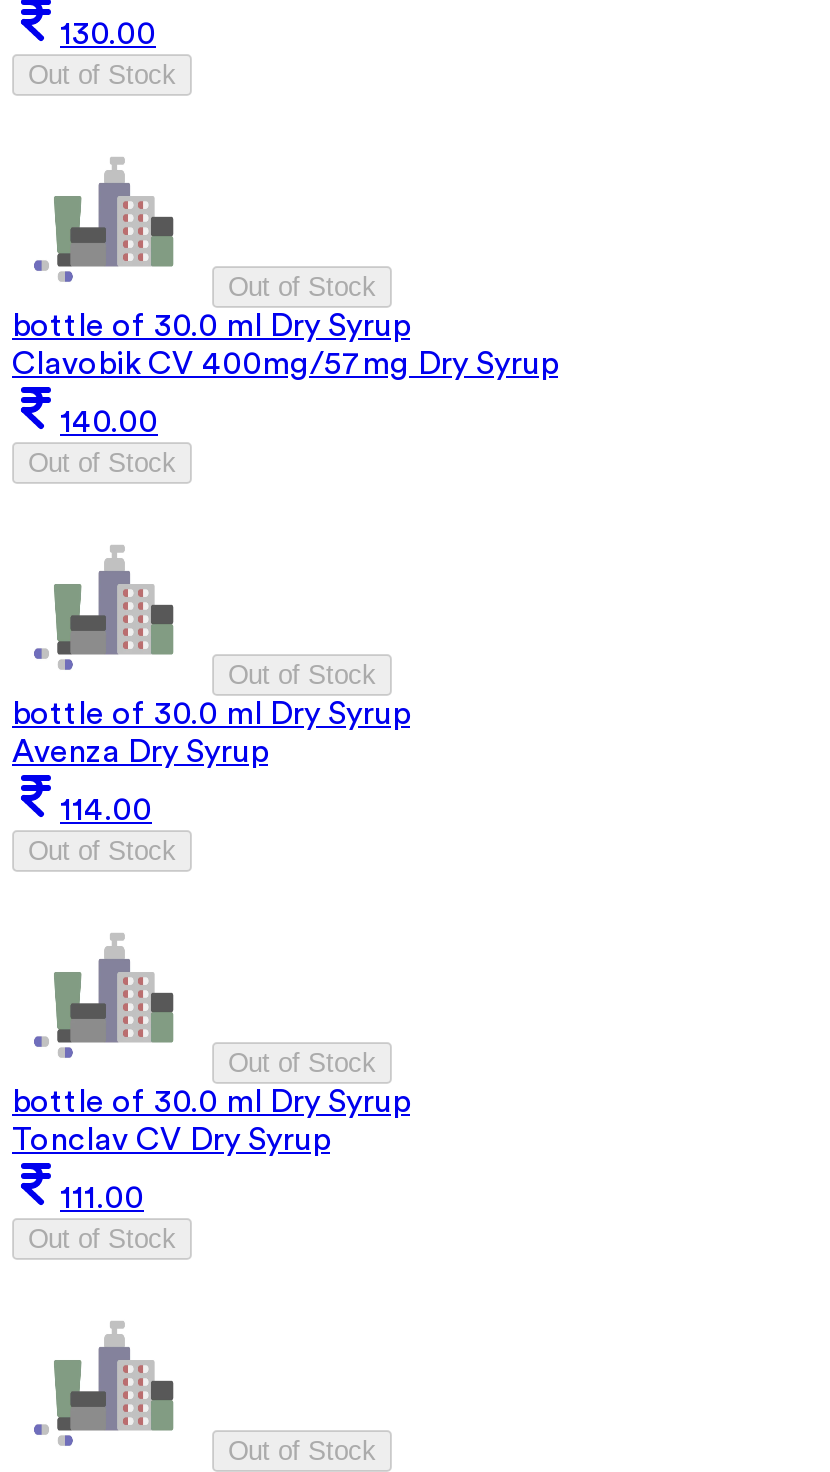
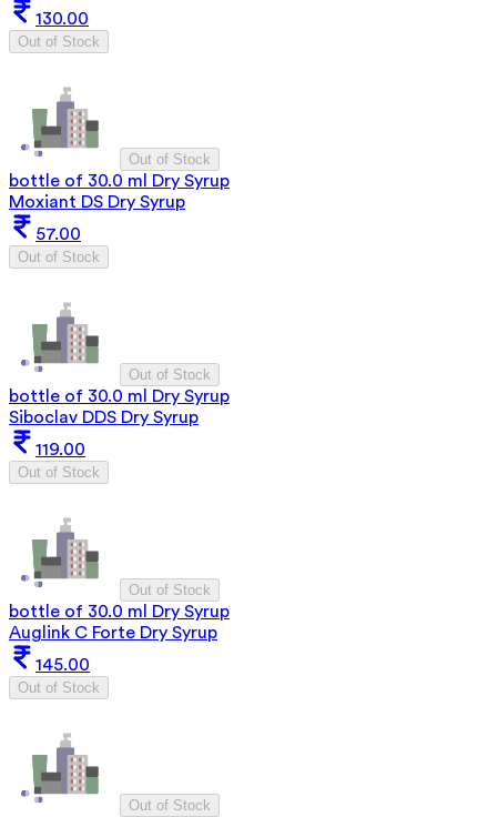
- Clavobik CV 400mg/57mg Dry Syrup
+ Moxiant DS Dry Syrup

- 140.00
+ 57.00

- Avenza Dry Syrup
+ Siboclav DDS Dry Syrup

- 114.00
+ 119.00

- Tonclav CV Dry Syrup
+ Auglink C Forte Dry Syrup

- 111.00
+ 145.00
